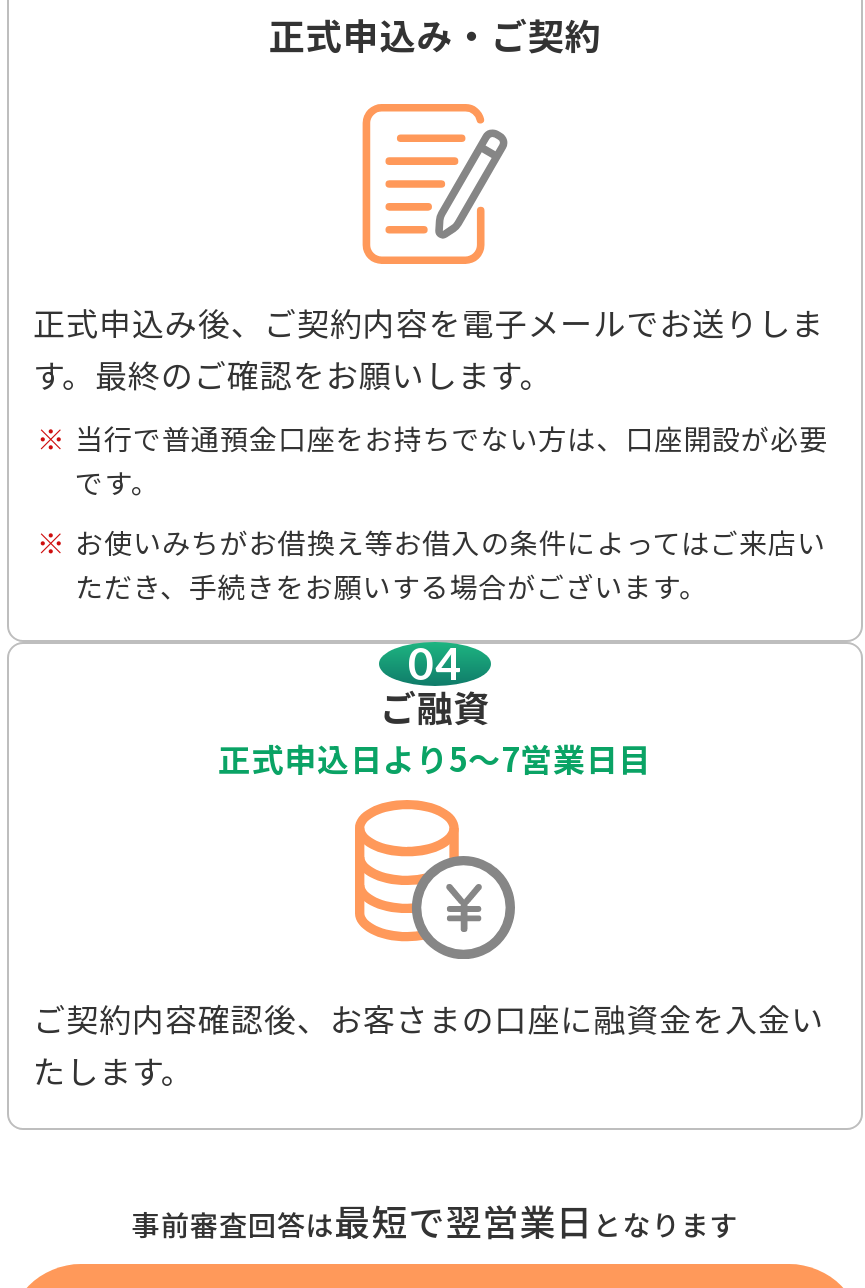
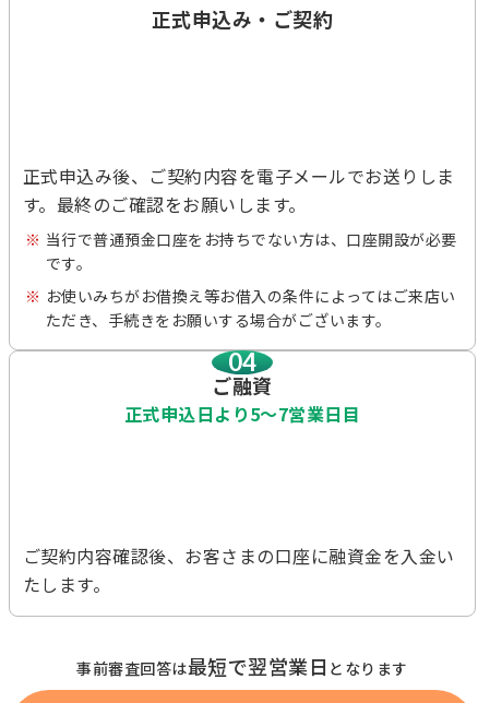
- [image]

- [image]
